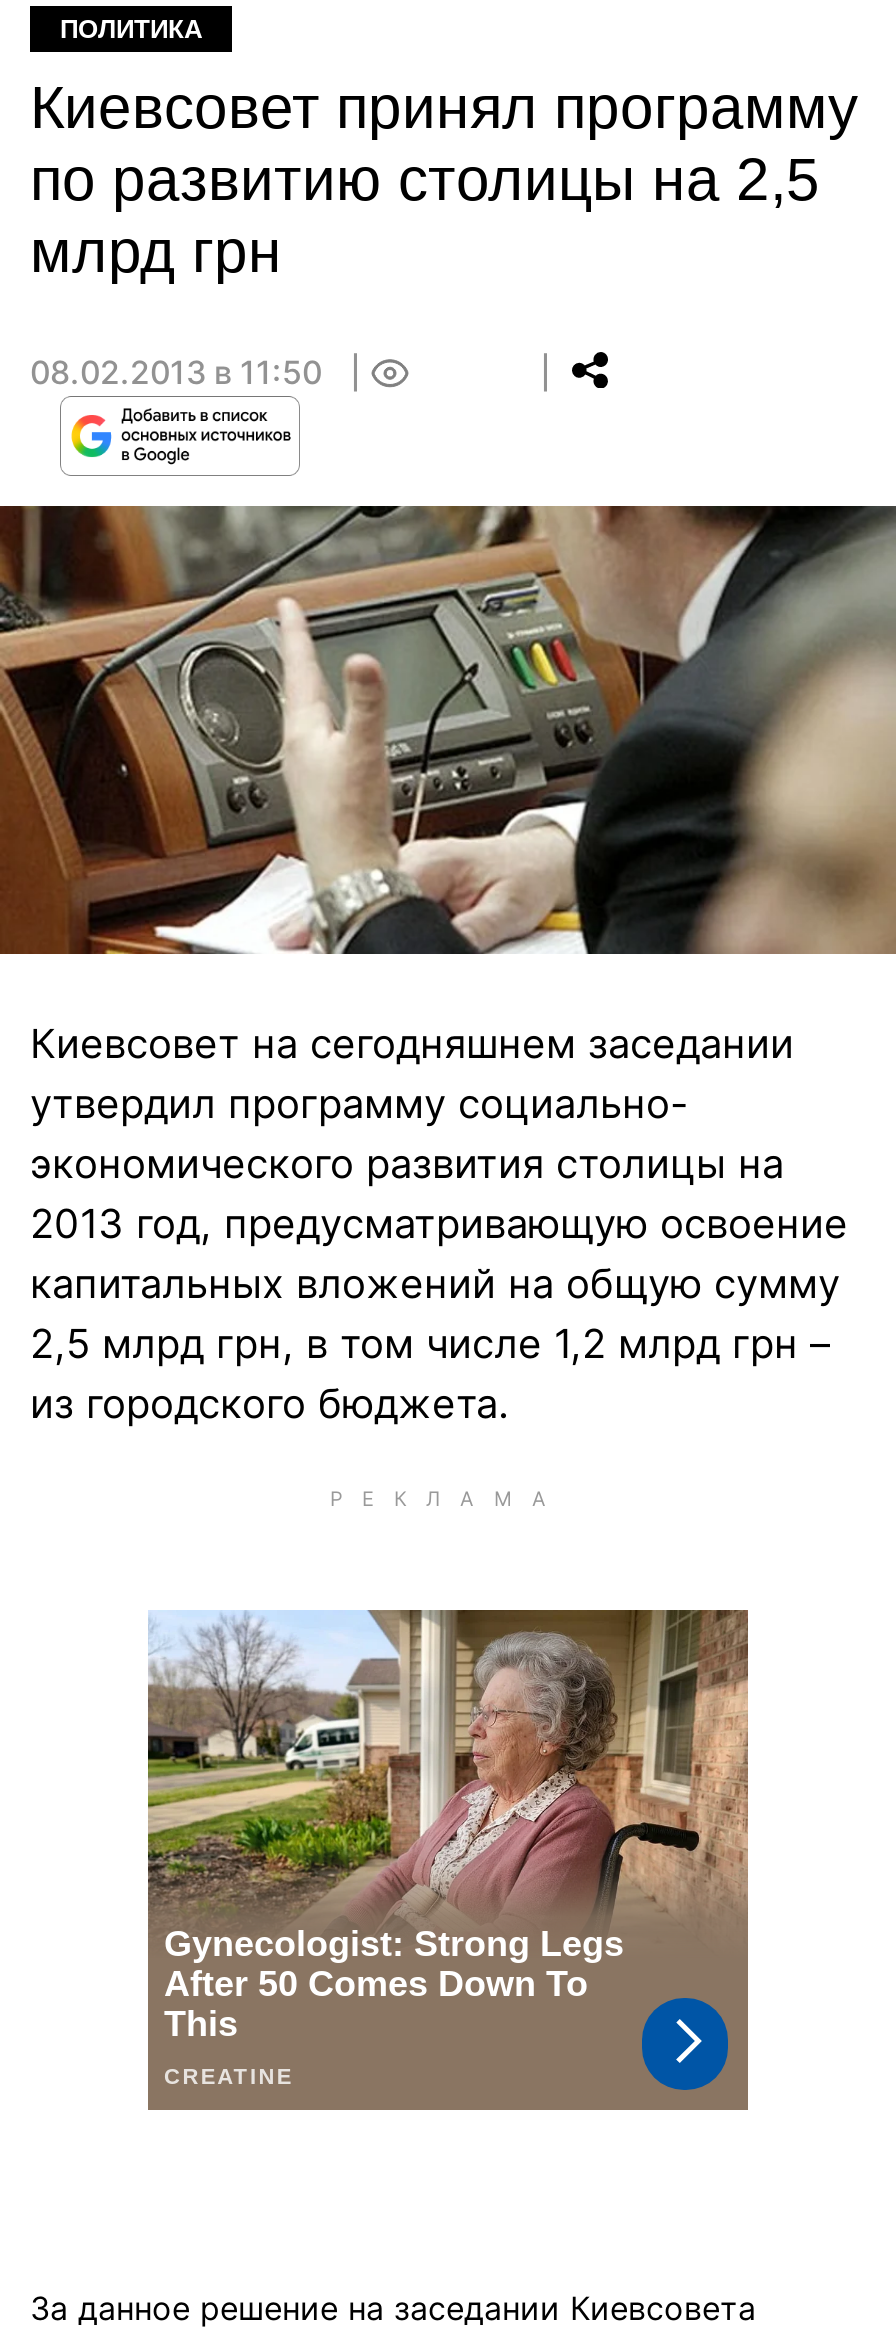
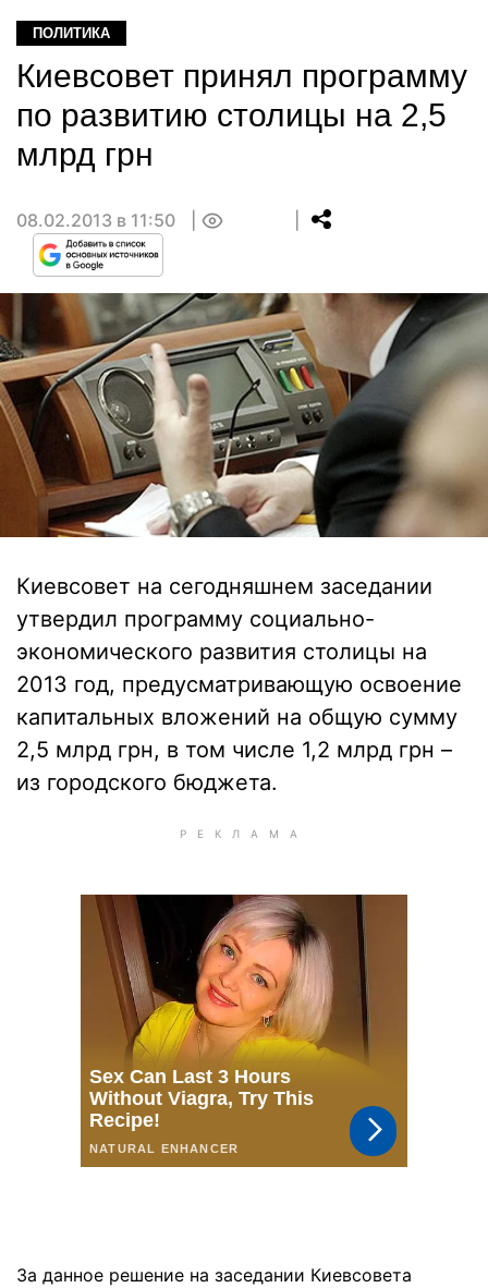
- [image]
+ [image]
